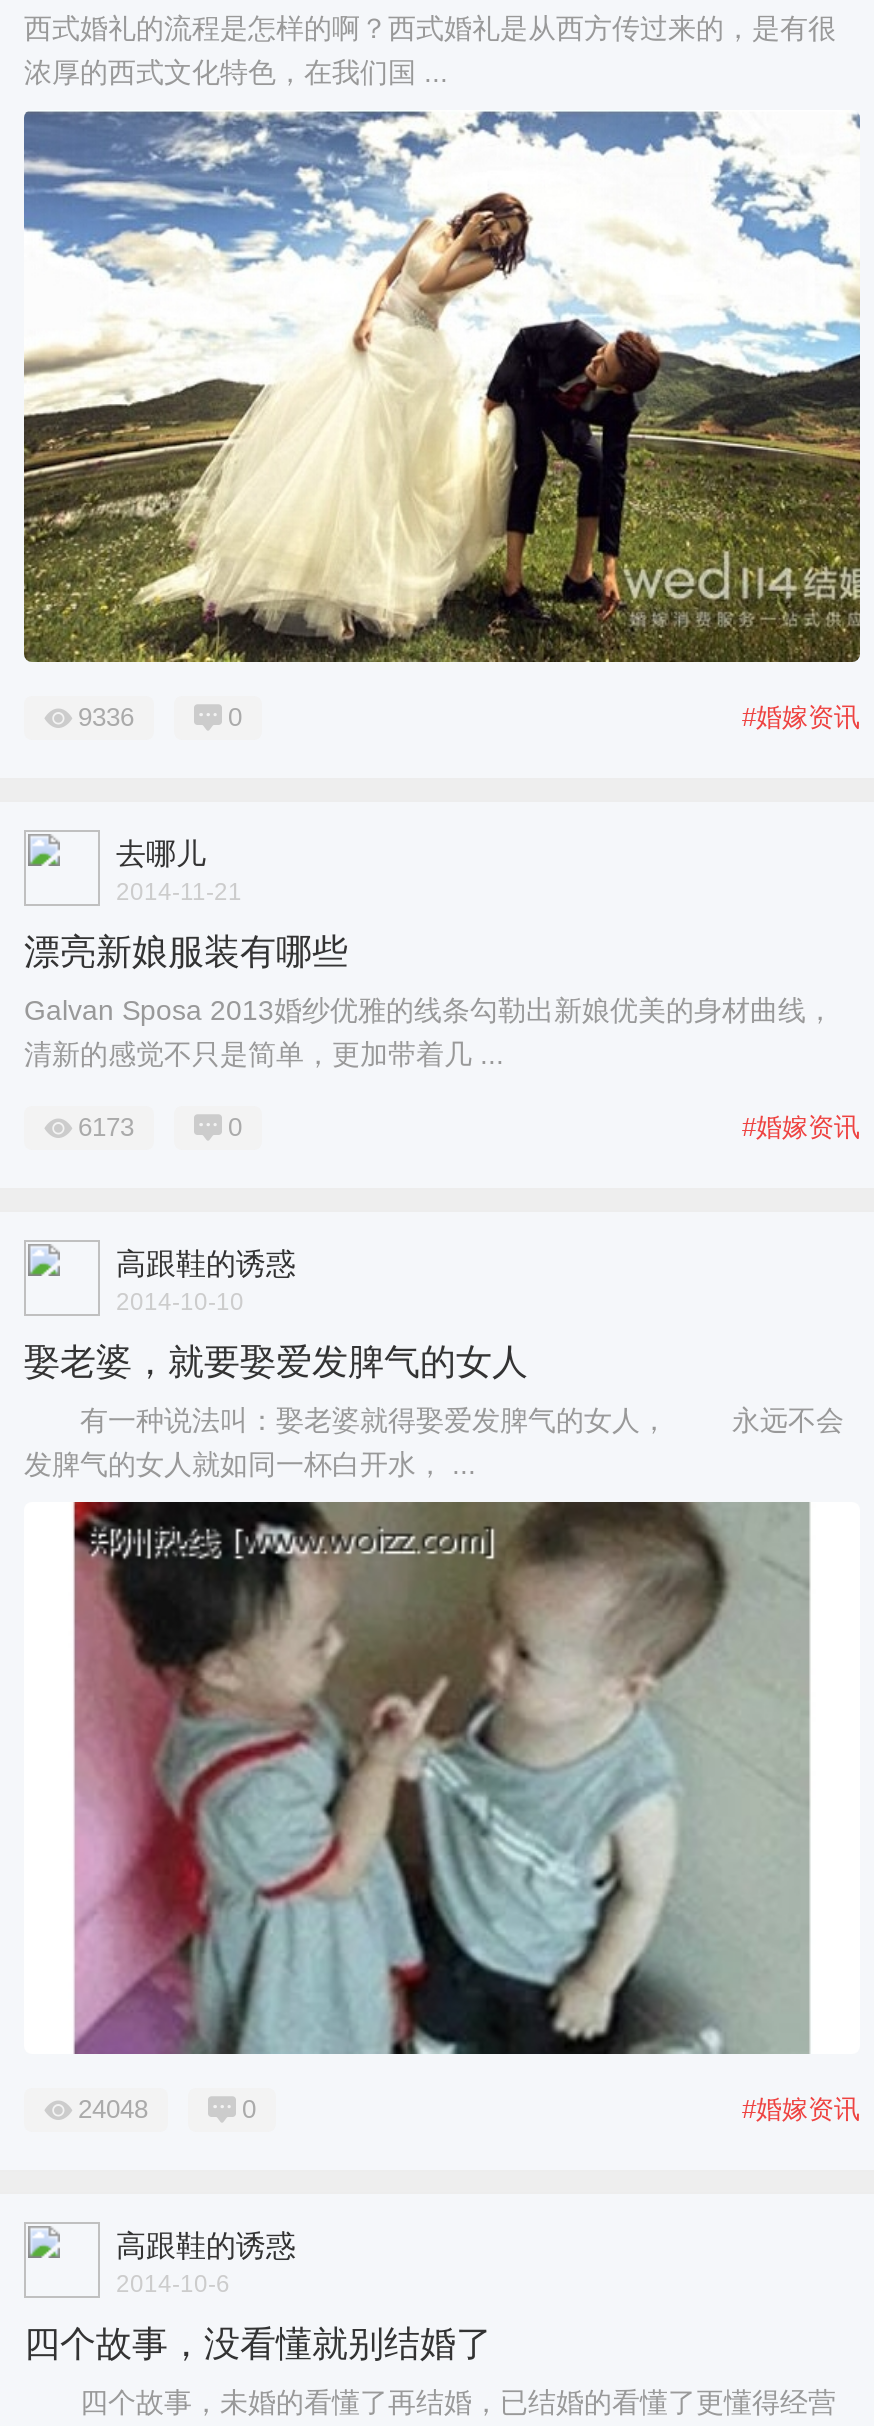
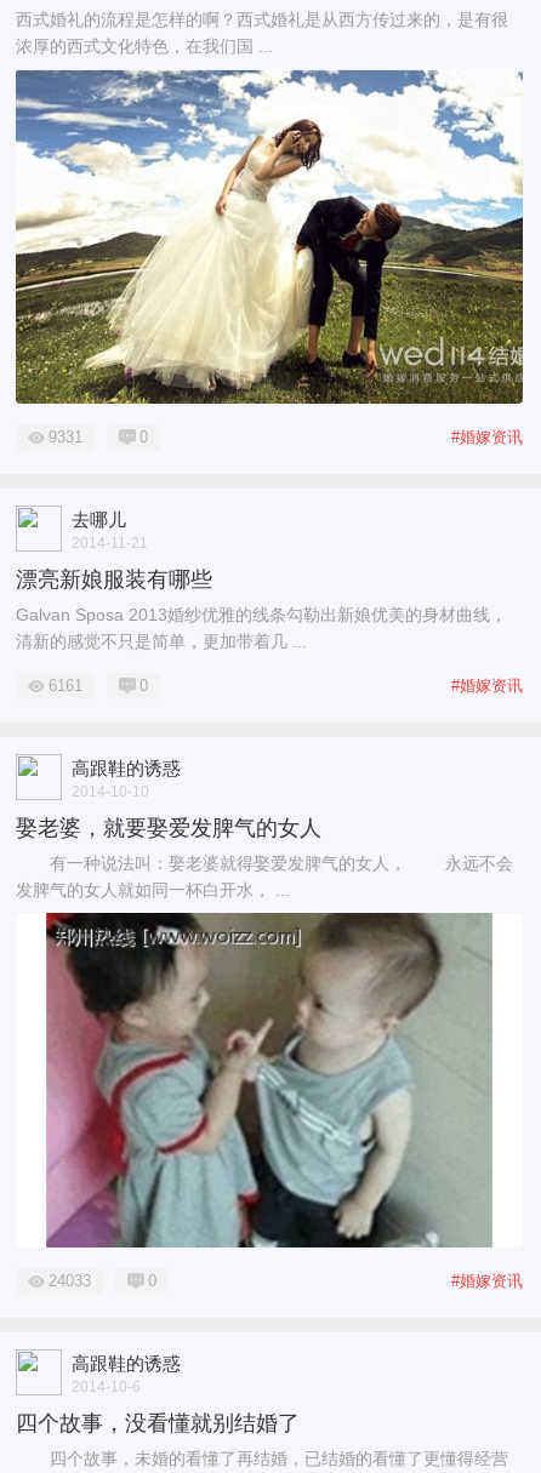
- 9336
+ 9331

- 6173
+ 6161

- 24048
+ 24033
